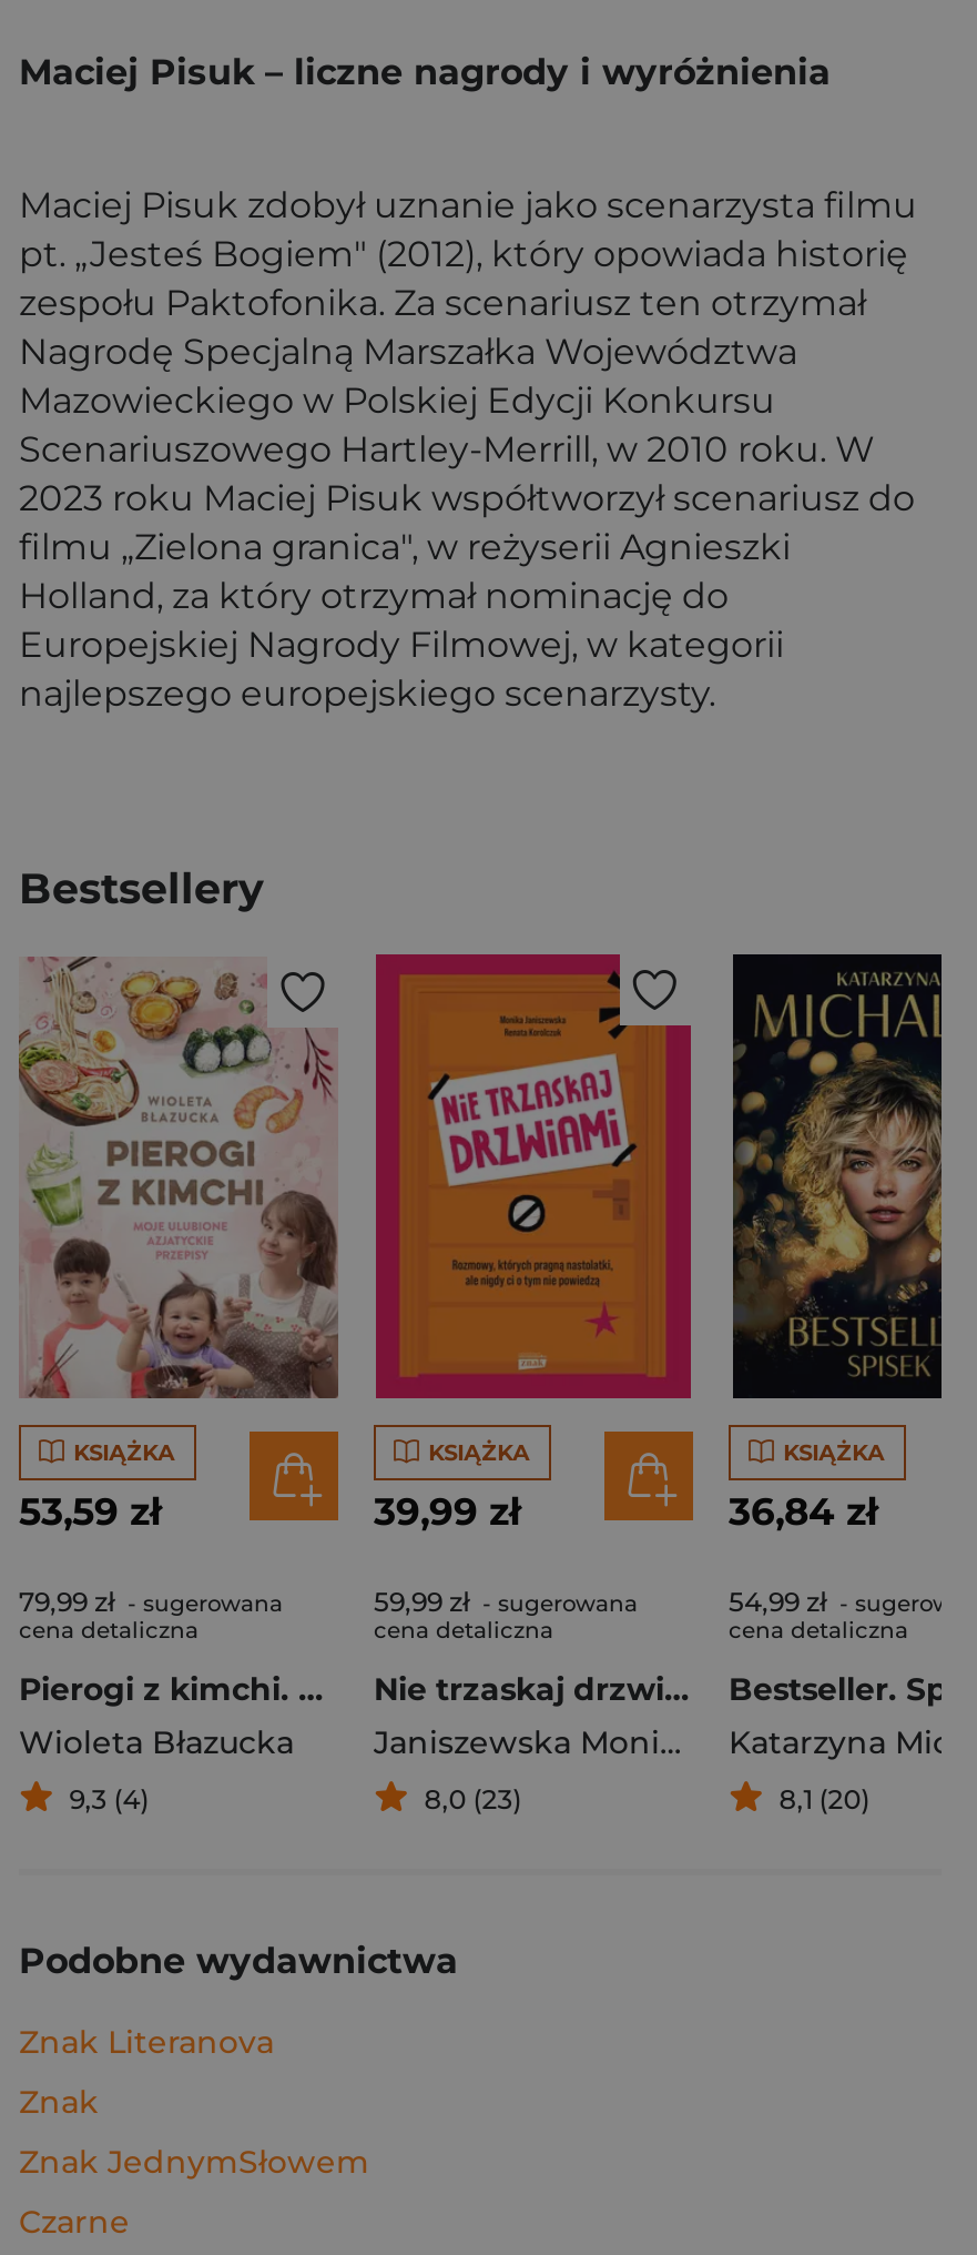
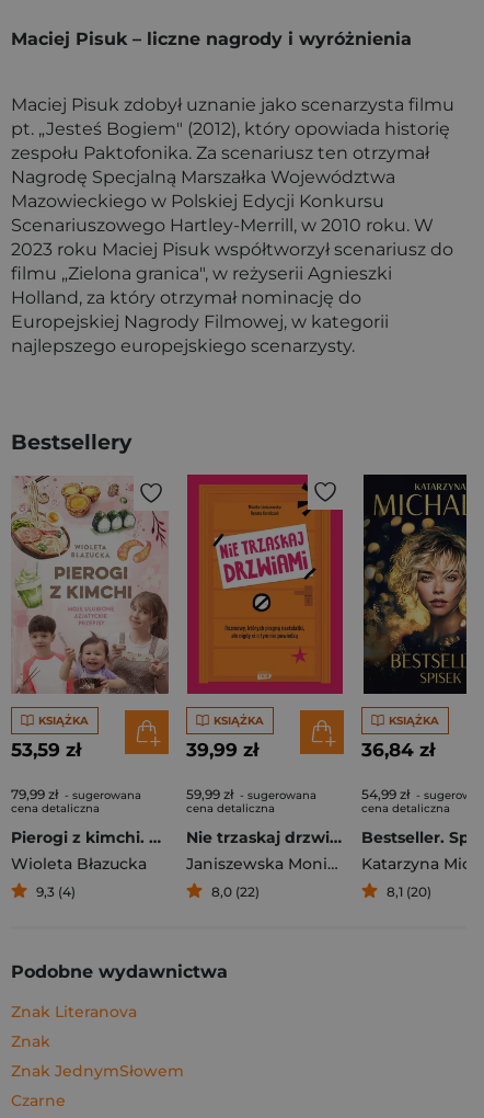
- 8,0 (23)
+ 8,0 (22)
